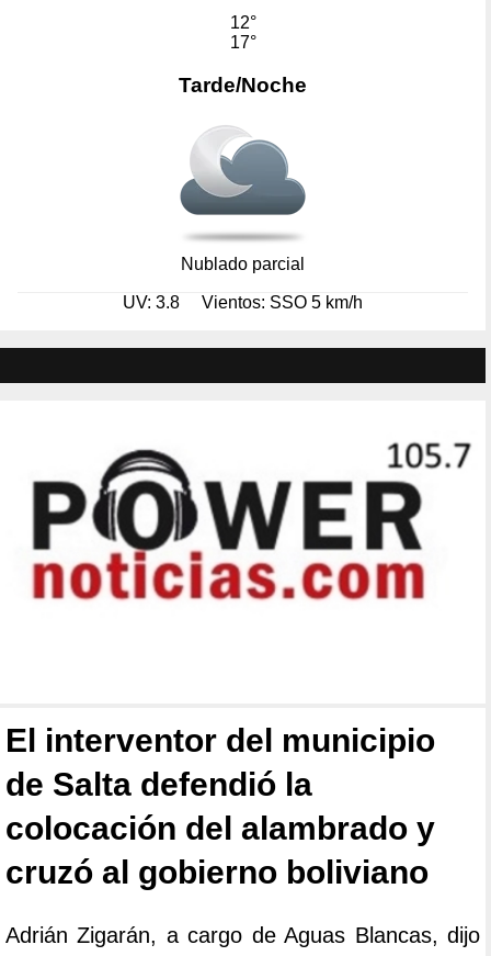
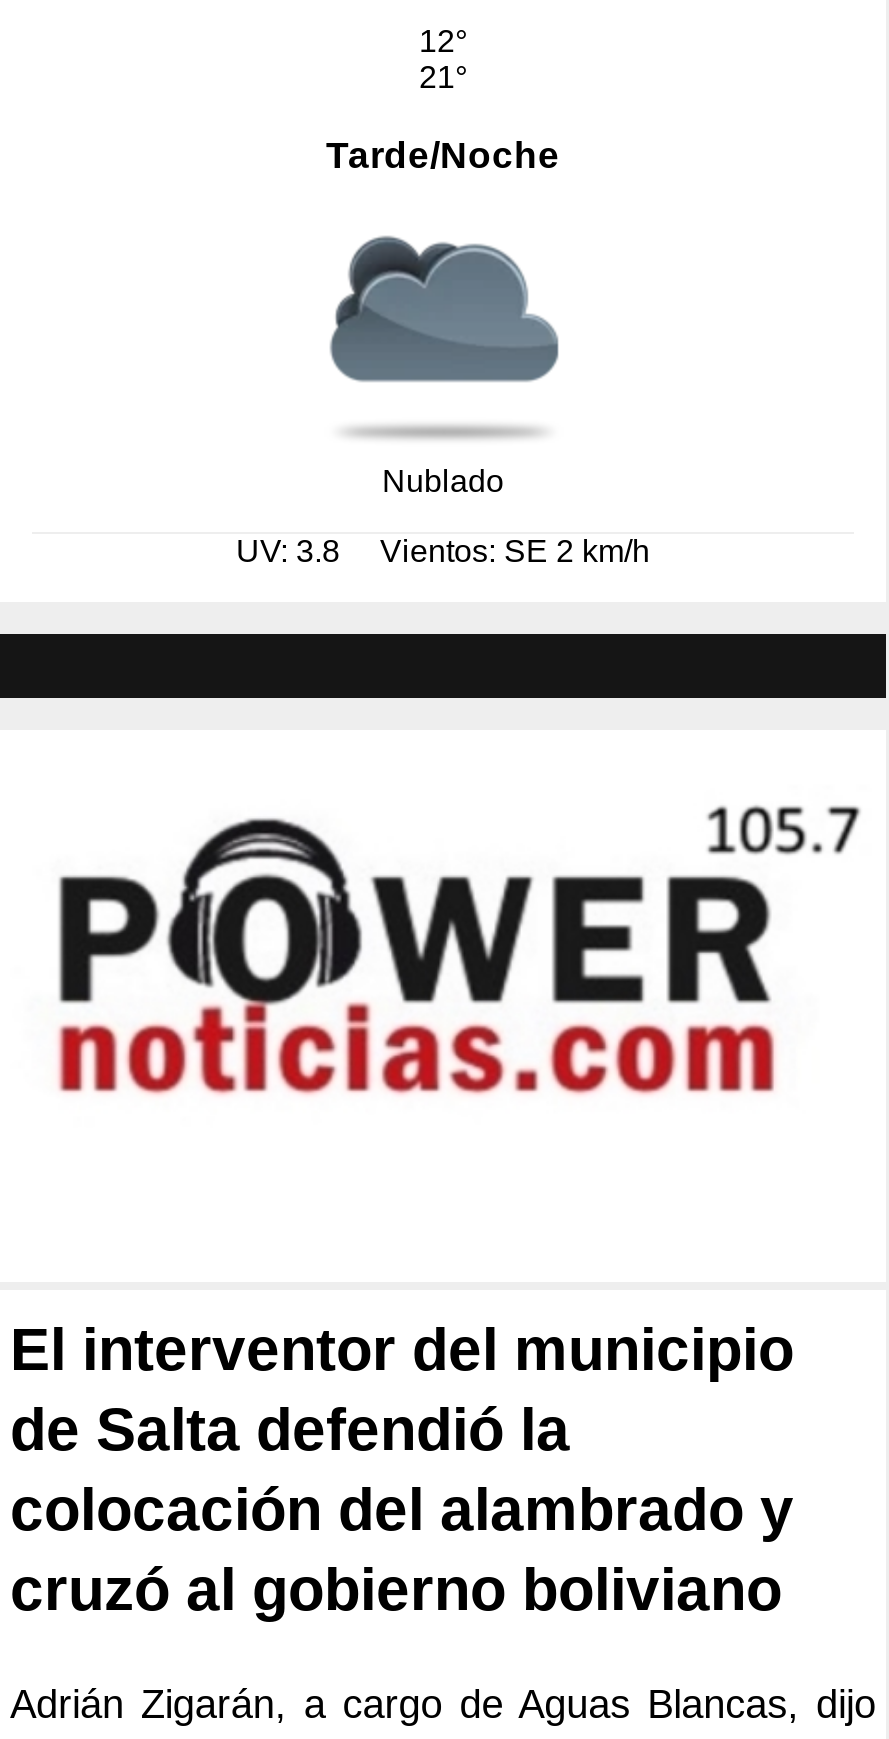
- 17°
+ 21°

- [image]
- Nublado parcial
+ [image]
+ Nublado

- UV: 3.8 Vientos: SSO 5 km/h
+ UV: 3.8 Vientos: SE 2 km/h
